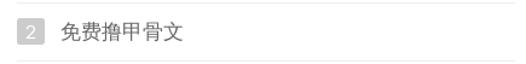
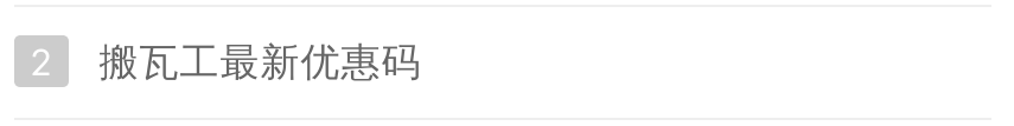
- 免费撸甲骨文
+ 搬瓦工最新优惠码
